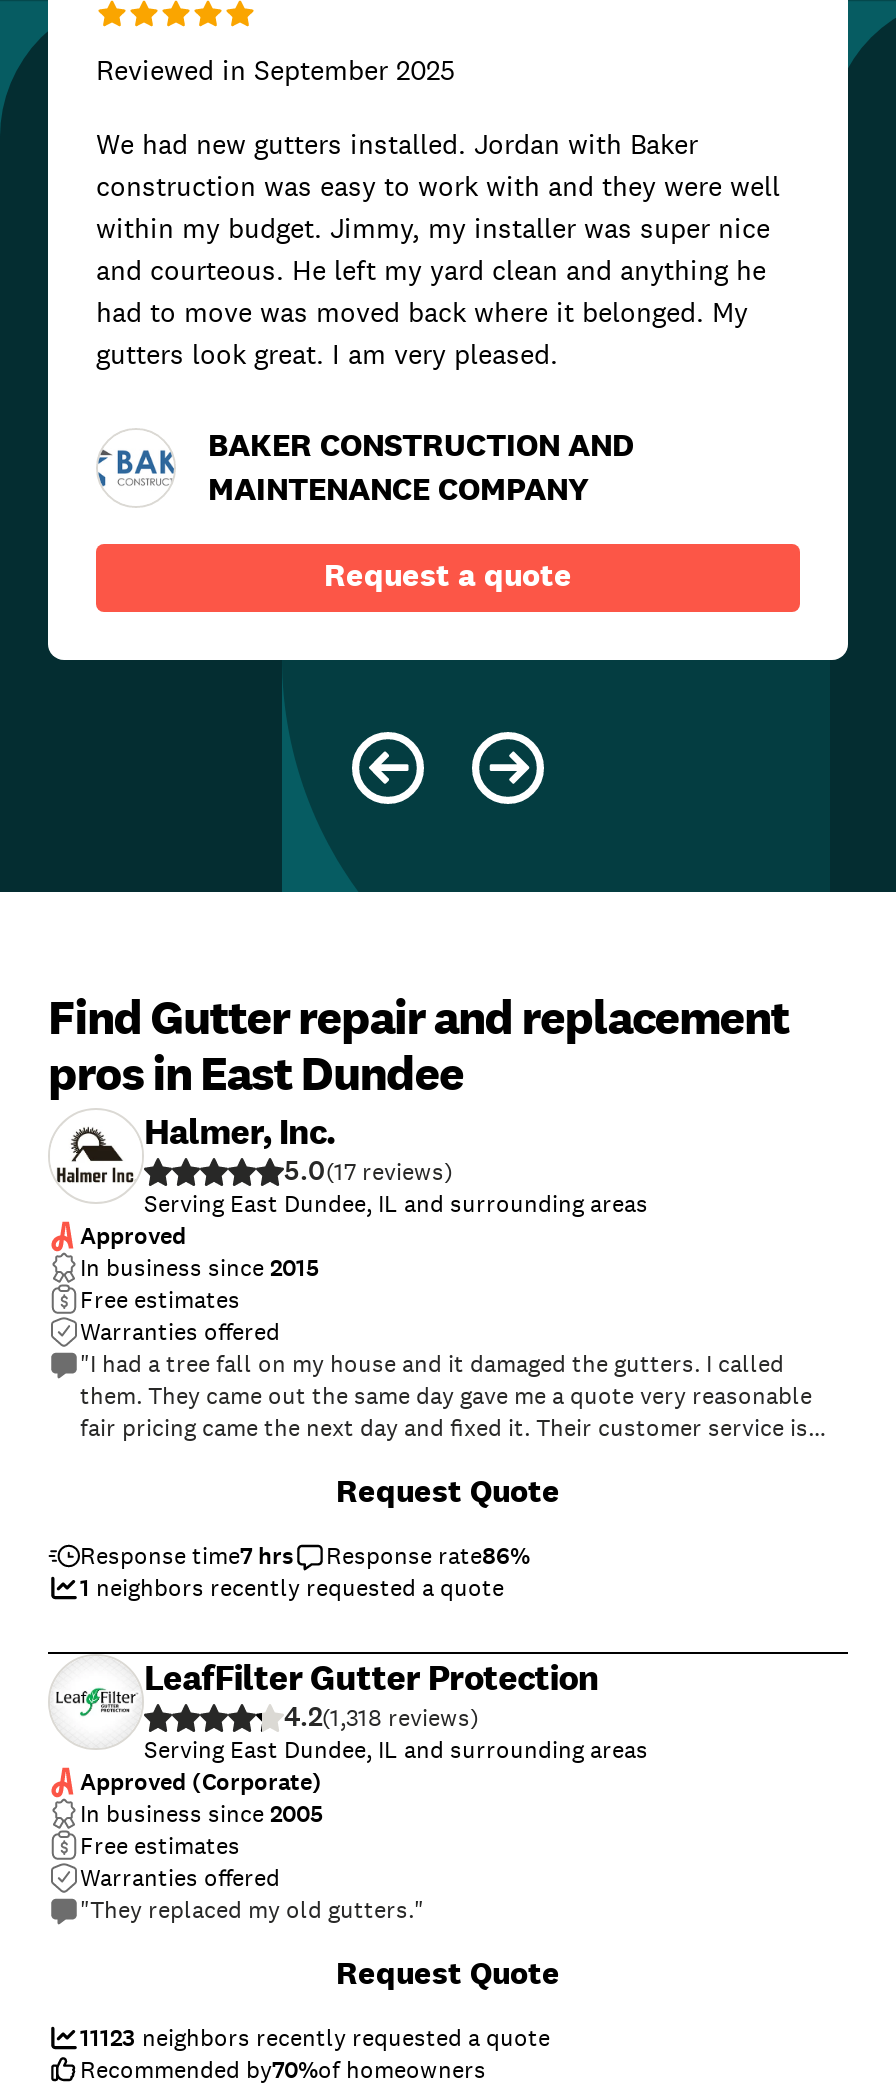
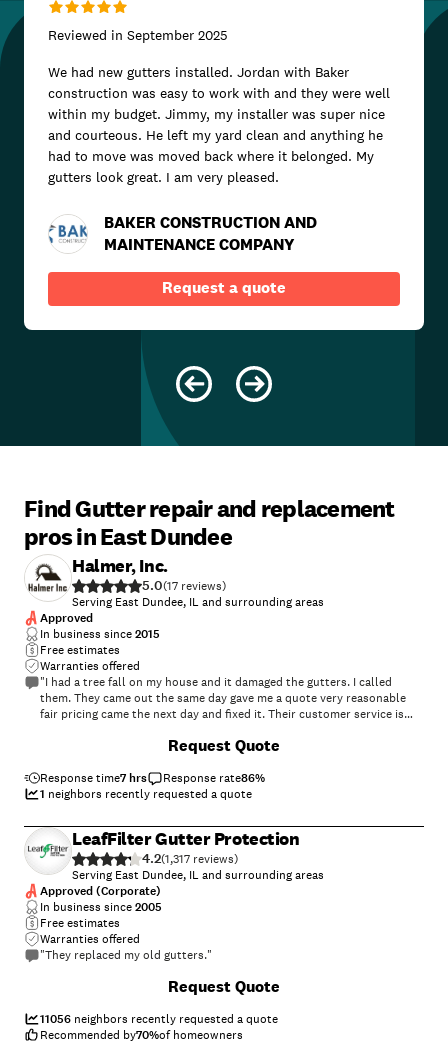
- 4.2(1,318
+ 4.2(1,317

- 11123 neighbors recently requested a quote
+ 11056 neighbors recently requested a quote
